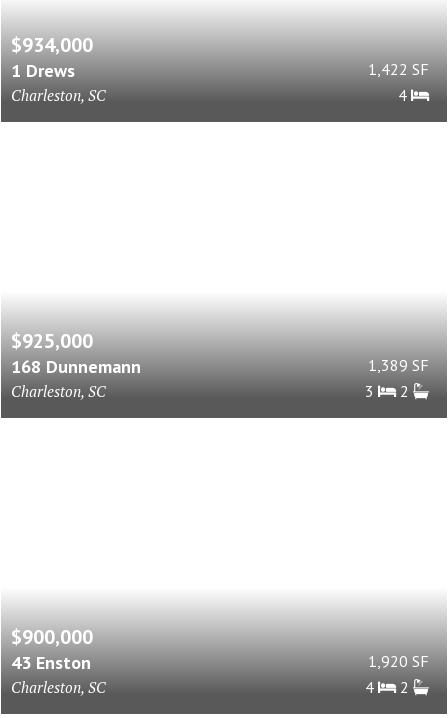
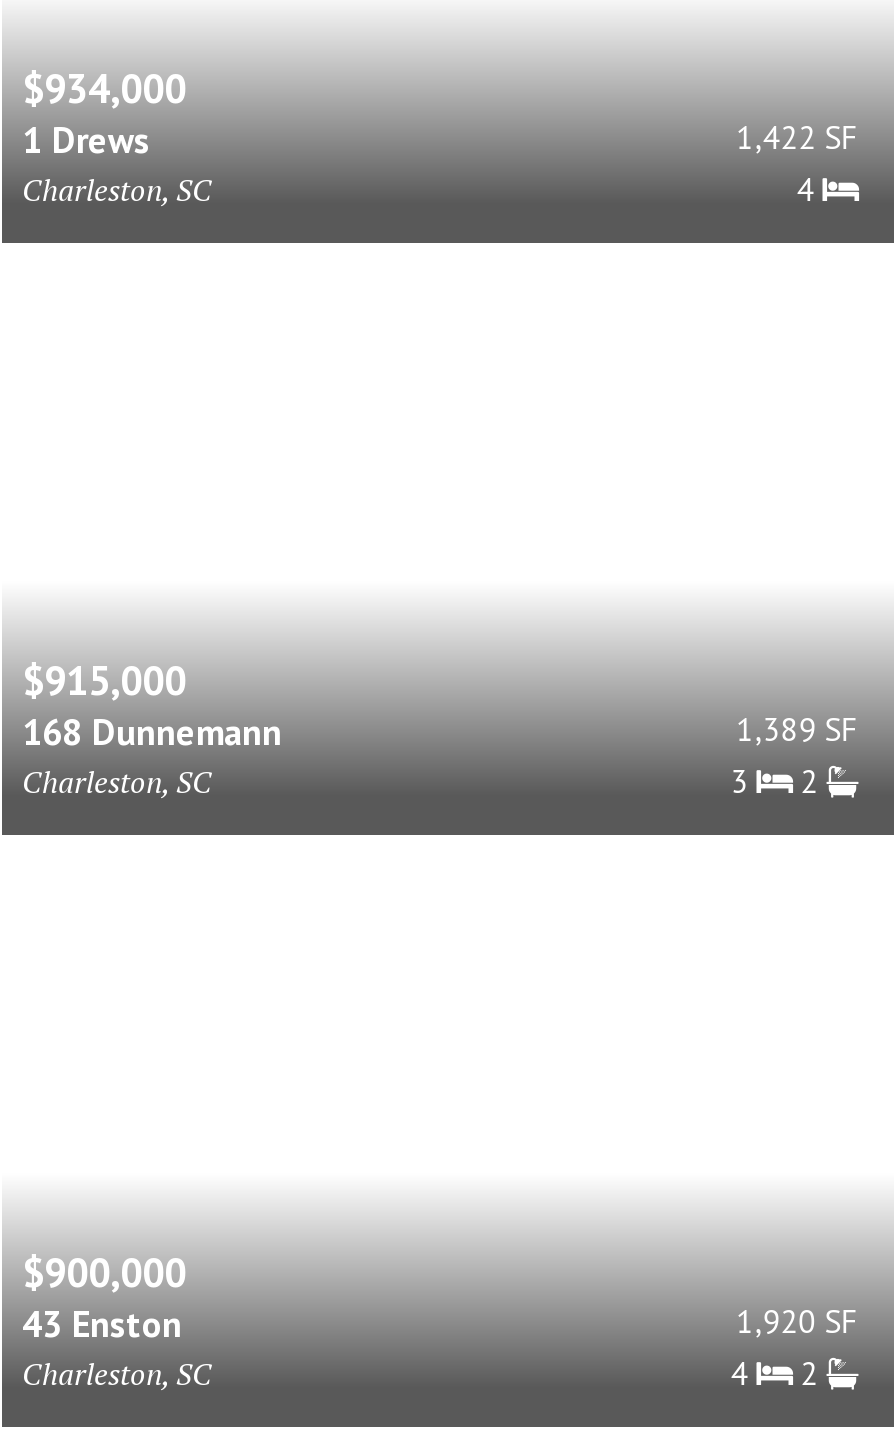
- $925,000
+ $915,000
